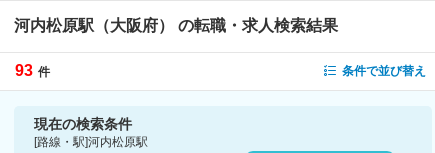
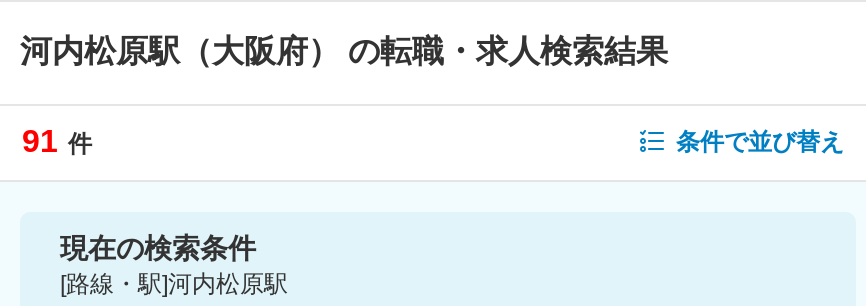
- 93 件
+ 91 件
